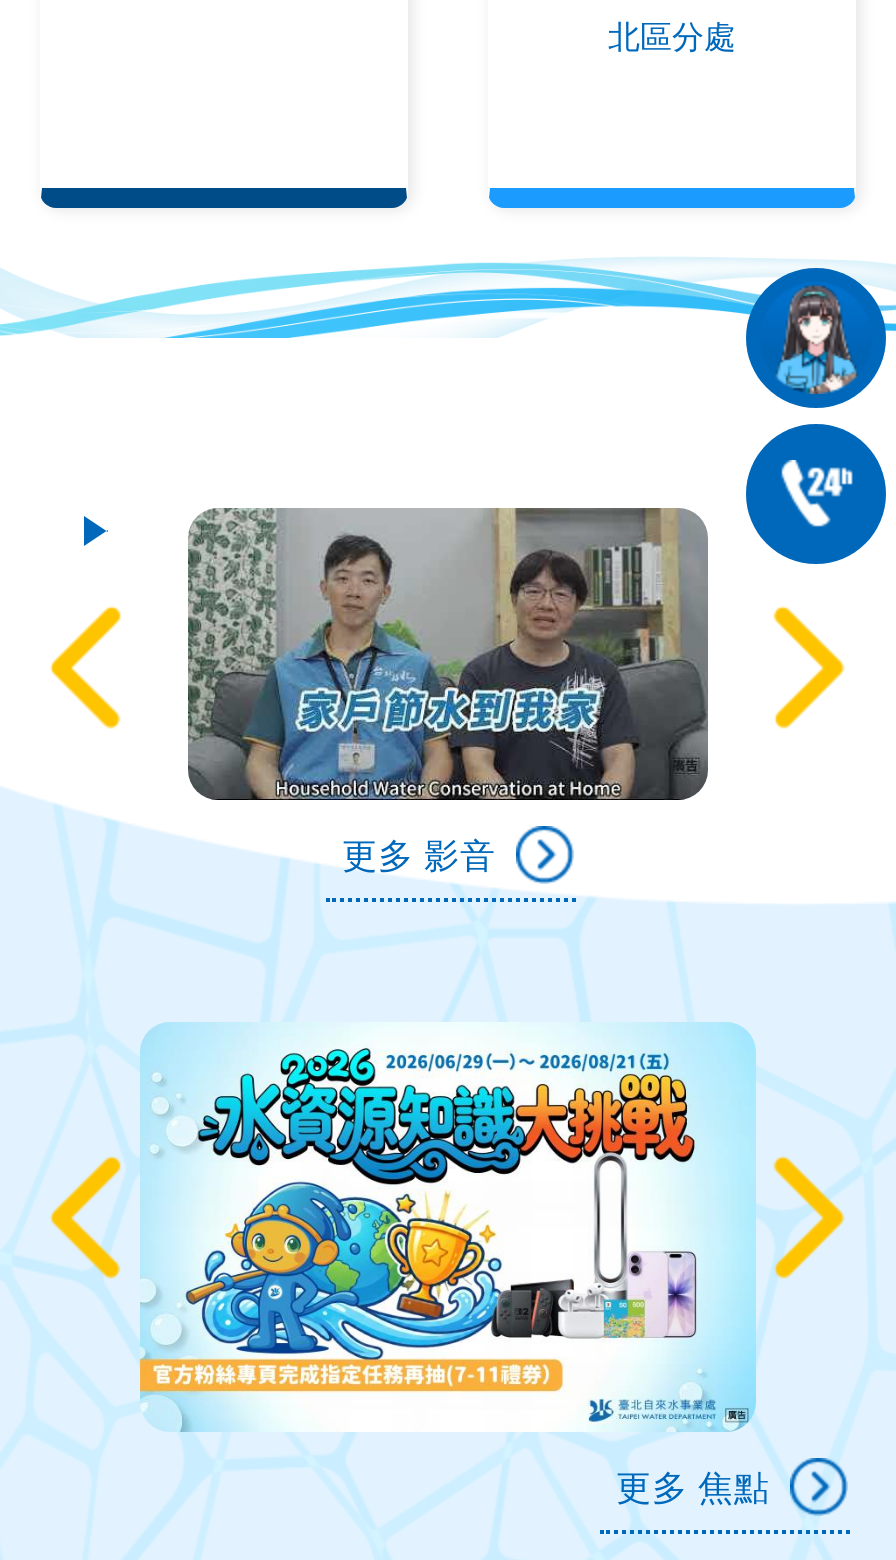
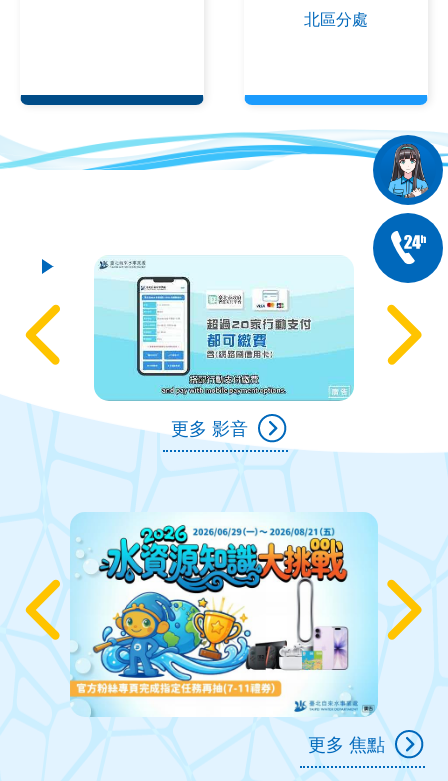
- [image]
+ [image]
